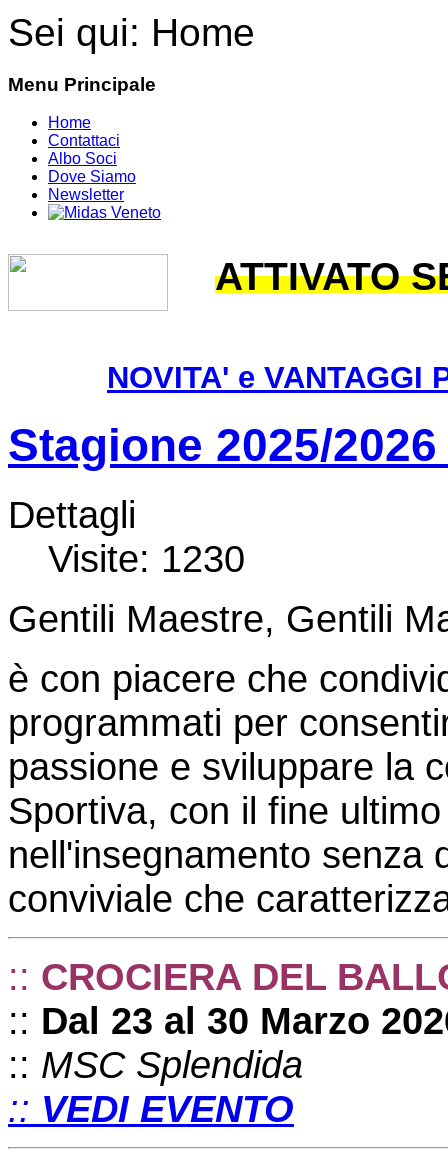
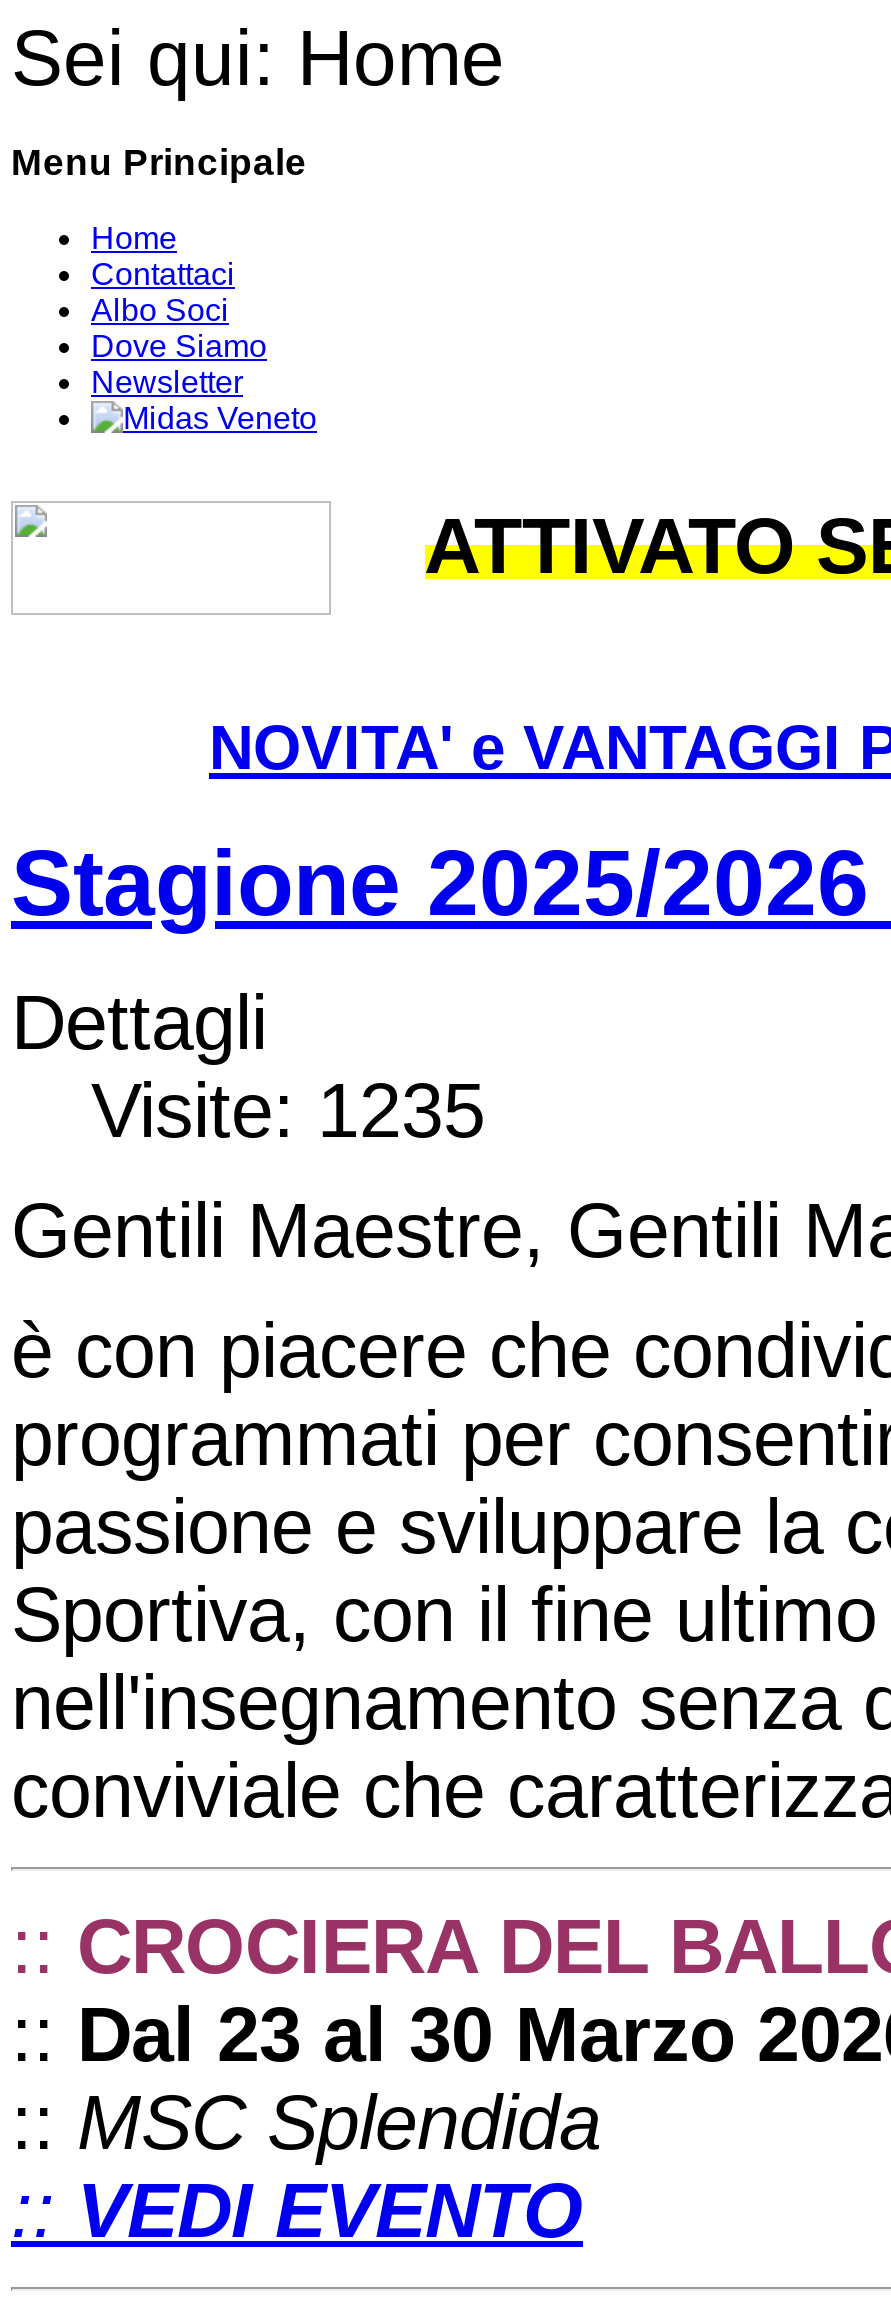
- Visite: 1230
+ Visite: 1235
